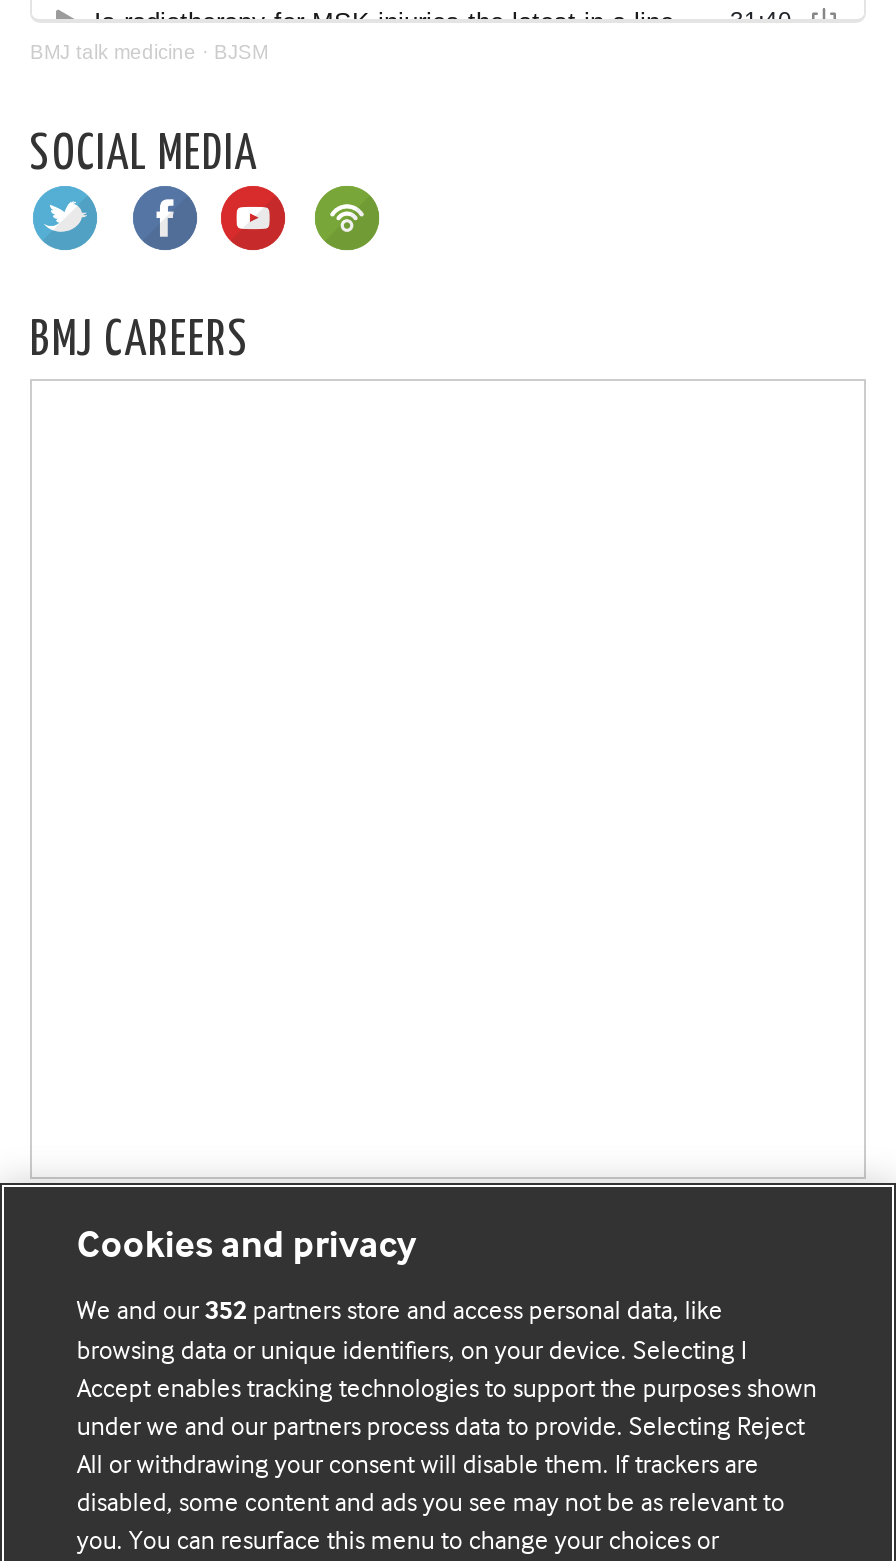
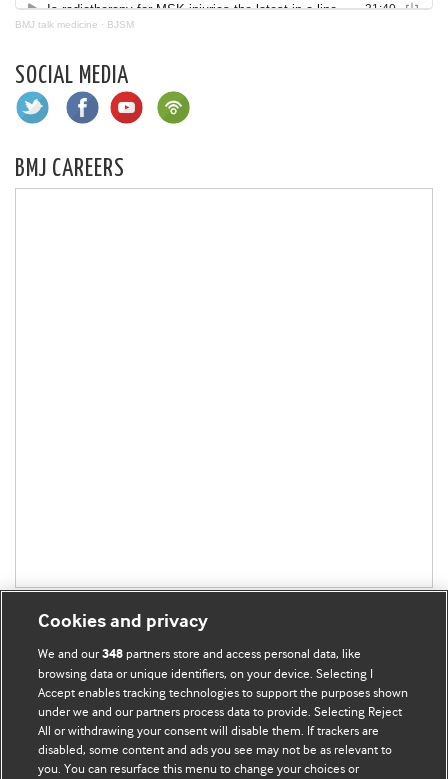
- We and our 352 partners store and access personal data, like
+ We and our 348 partners store and access personal data, like
